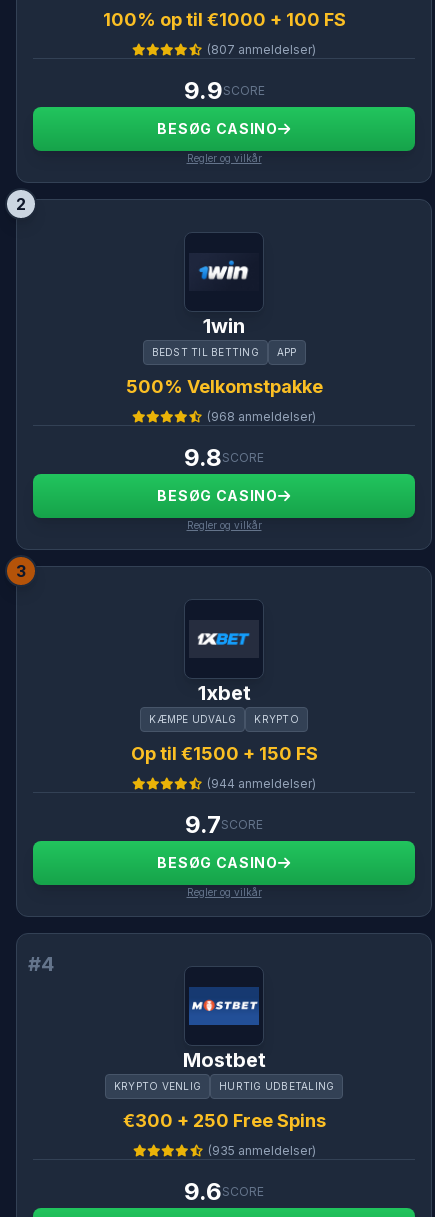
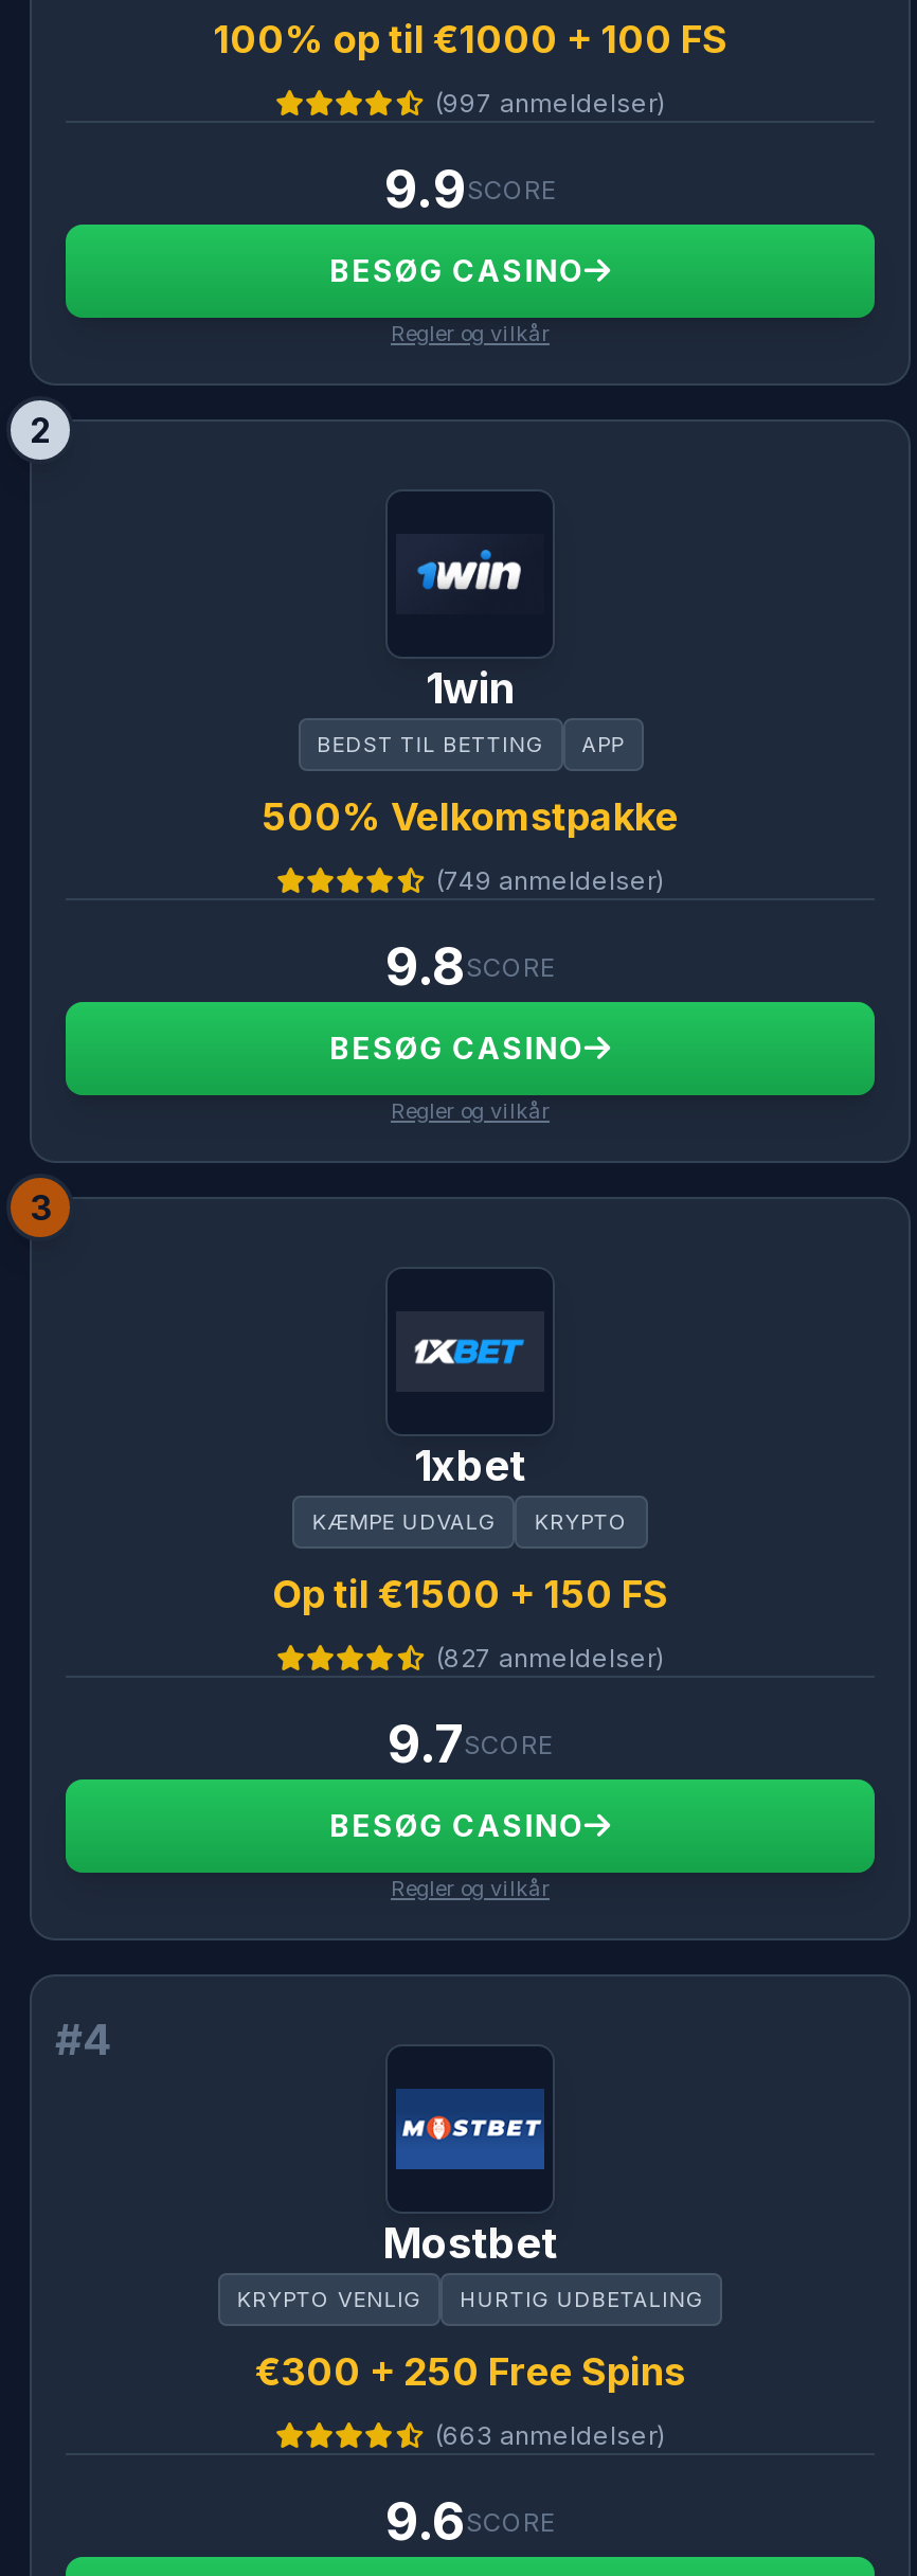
- (807 anmeldelser)
+ (997 anmeldelser)

- (968 anmeldelser)
+ (749 anmeldelser)

- (944 anmeldelser)
+ (827 anmeldelser)

- (935 anmeldelser)
+ (663 anmeldelser)
